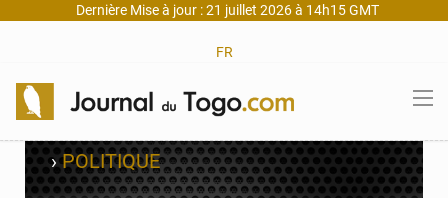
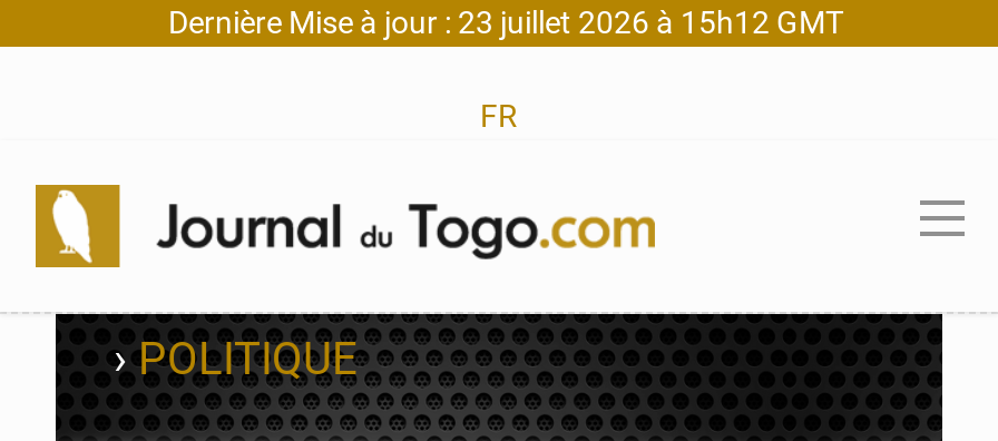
- Dernière Mise à jour : 21 juillet 2026 à 14h15 GMT
+ Dernière Mise à jour : 23 juillet 2026 à 15h12 GMT
